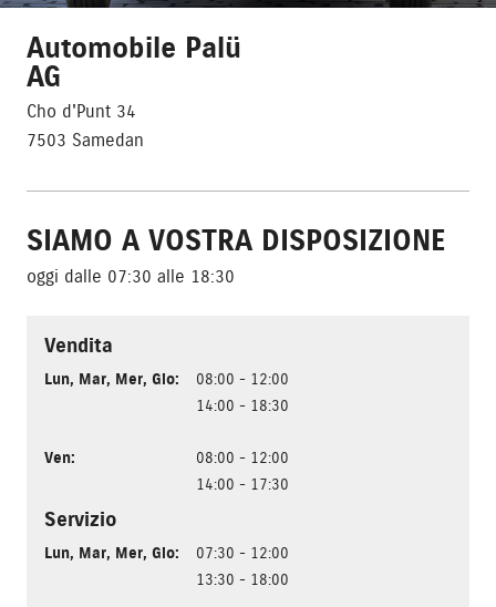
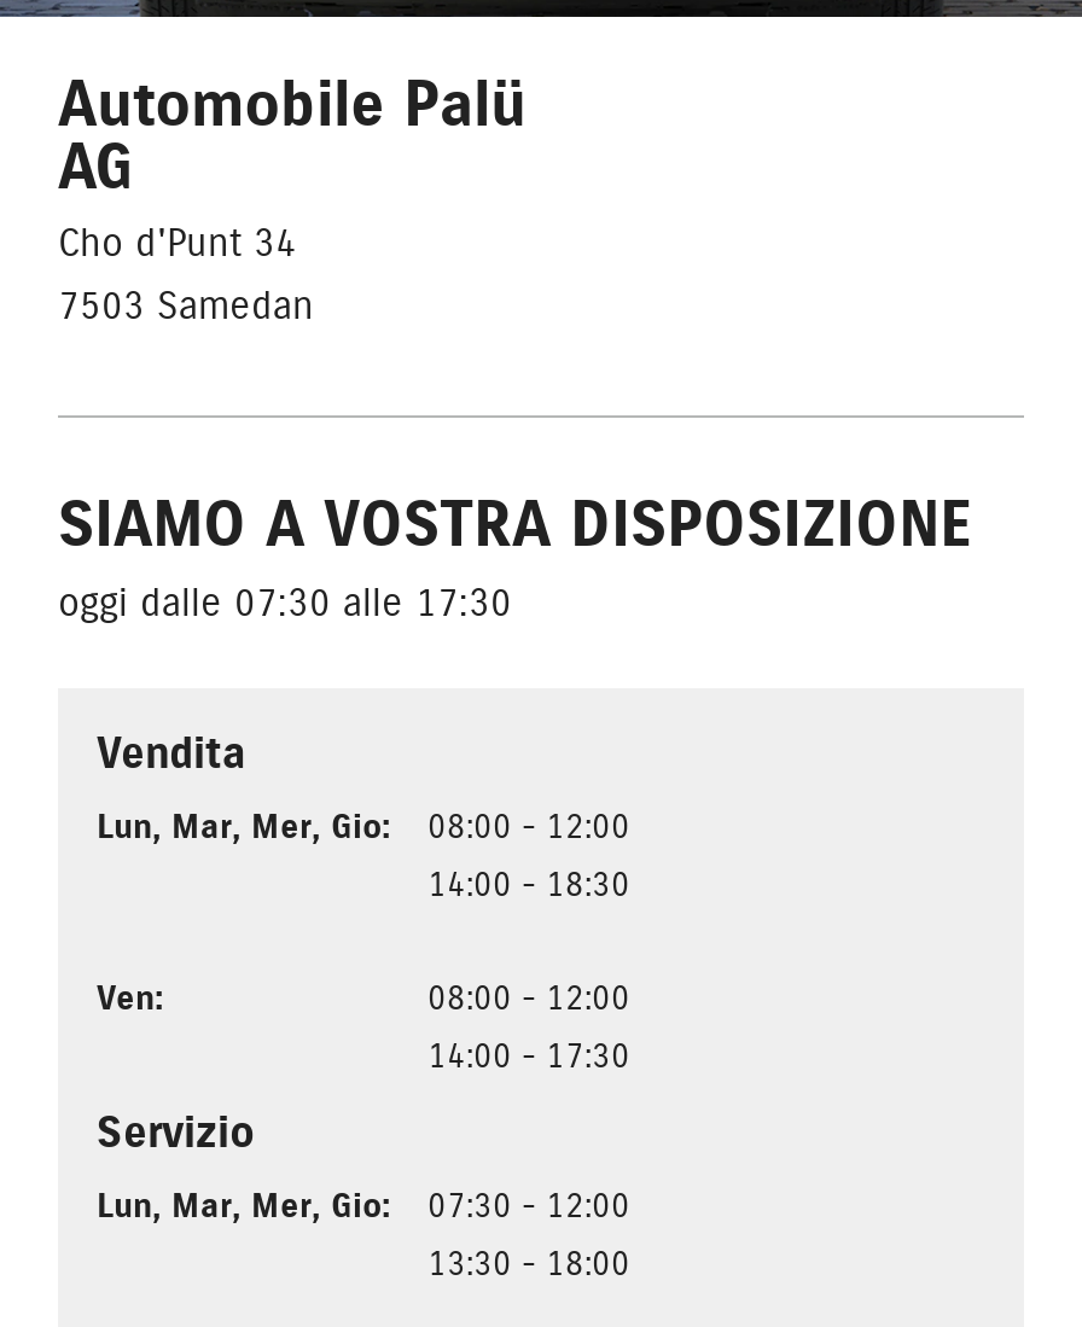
- oggi dalle 07:30 alle 18:30
+ oggi dalle 07:30 alle 17:30
